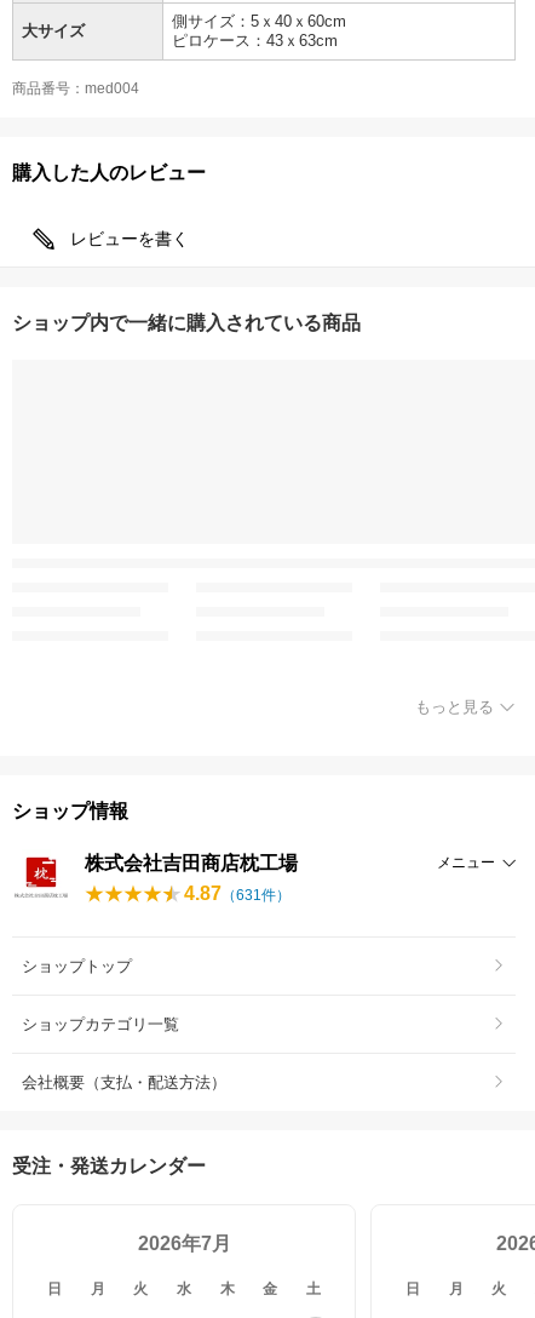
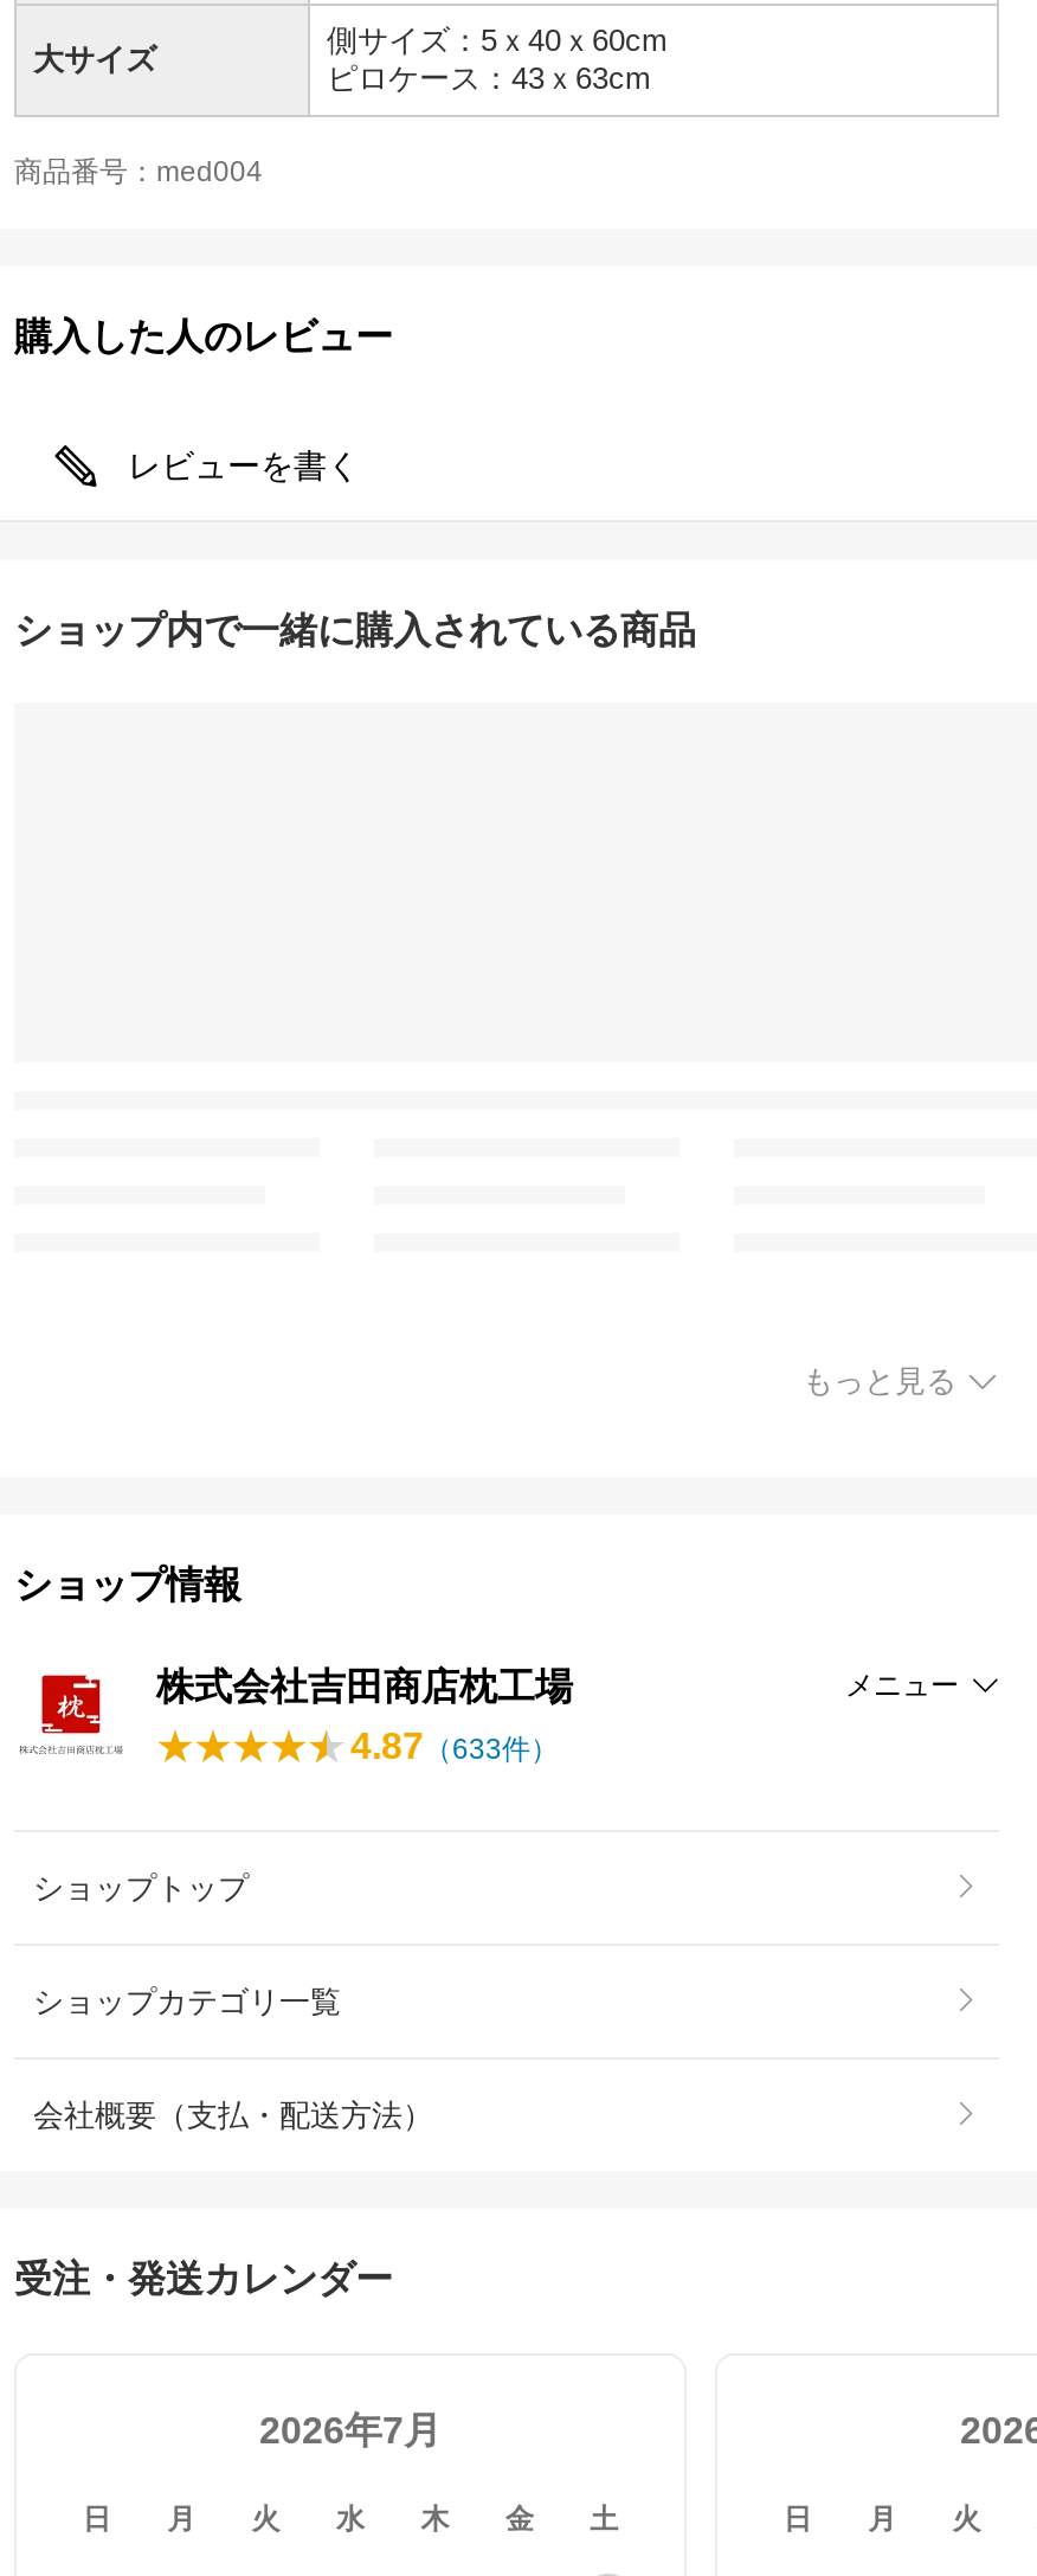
- 4.87（631件）
+ 4.87（633件）
